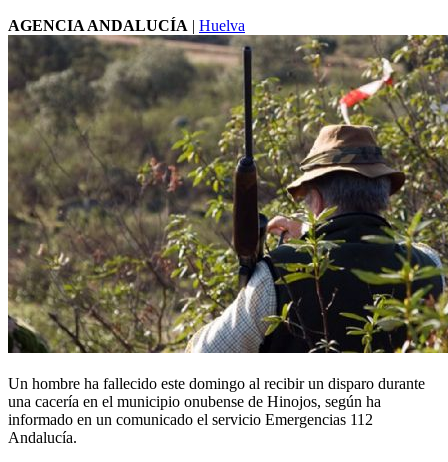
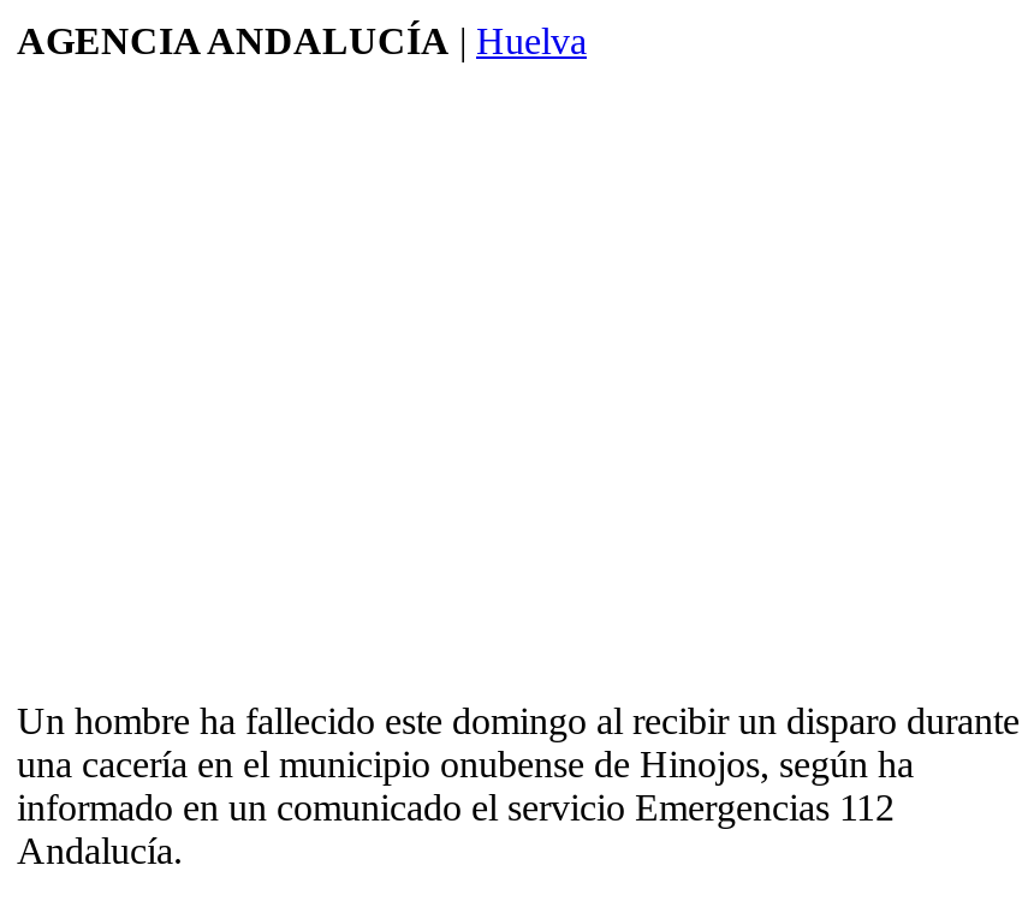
- [image]
